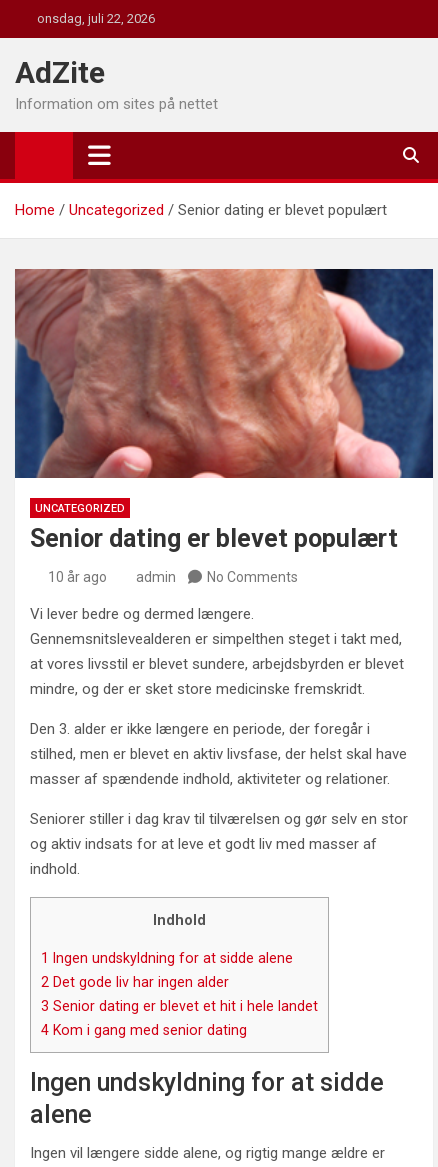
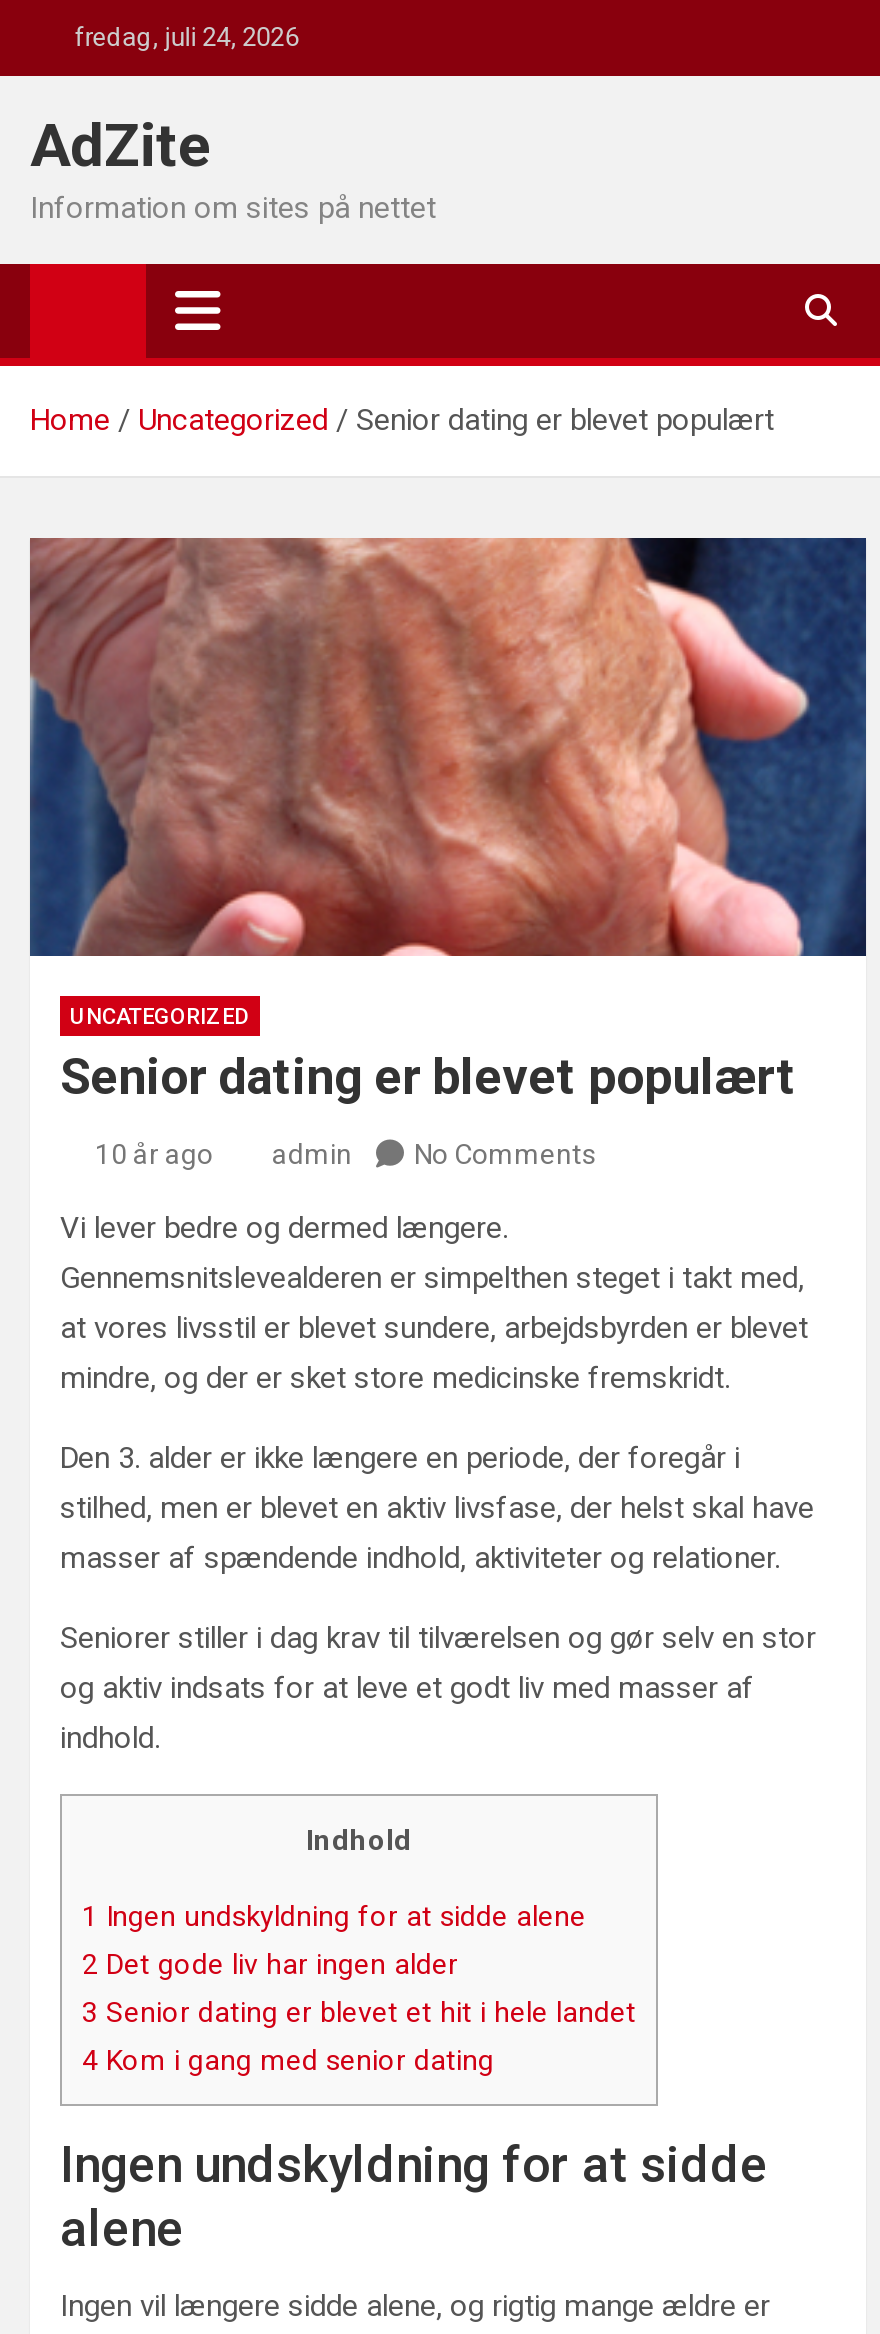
- onsdag, juli 22, 2026
+ fredag, juli 24, 2026
